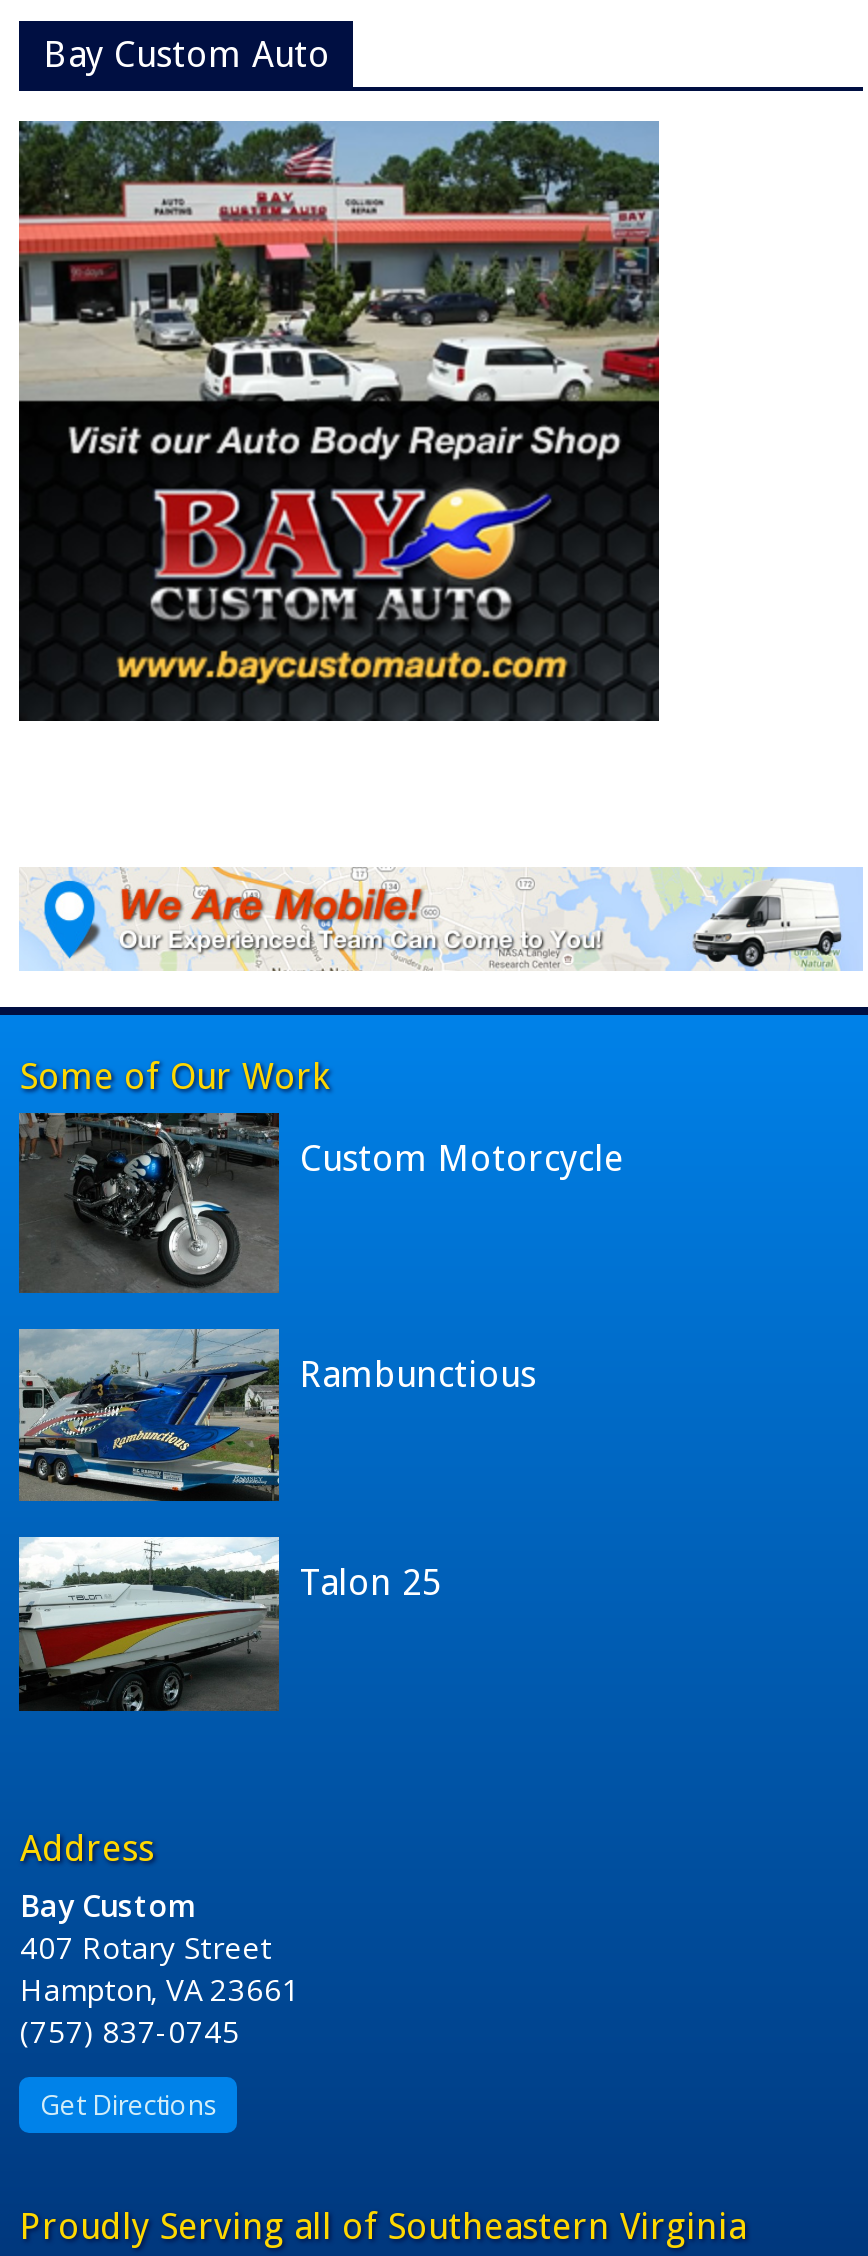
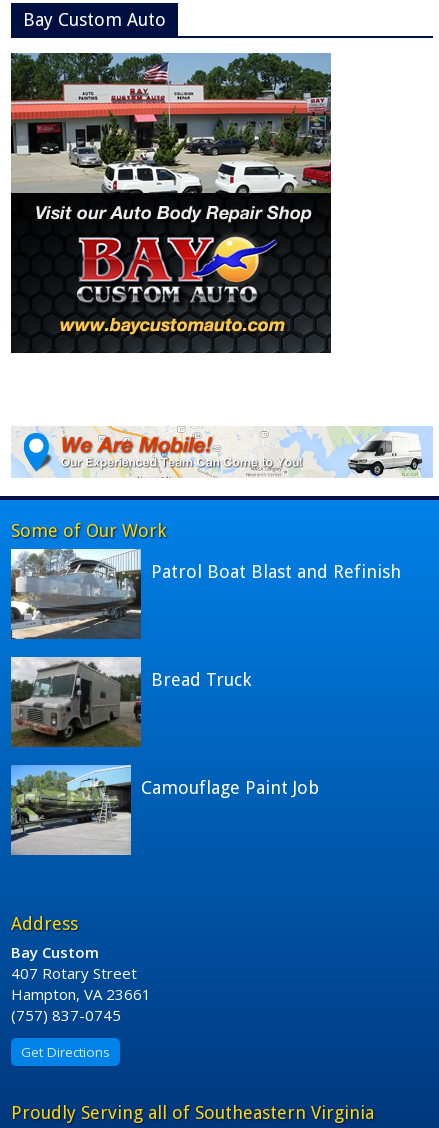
- [image]
- Custom Motorcycle
+ [image]
+ Patrol Boat Blast and Refinish

- [image]
- Rambunctious
+ [image]
+ Bread Truck

- [image]
- Talon 25
+ [image]
+ Camouflage Paint Job
